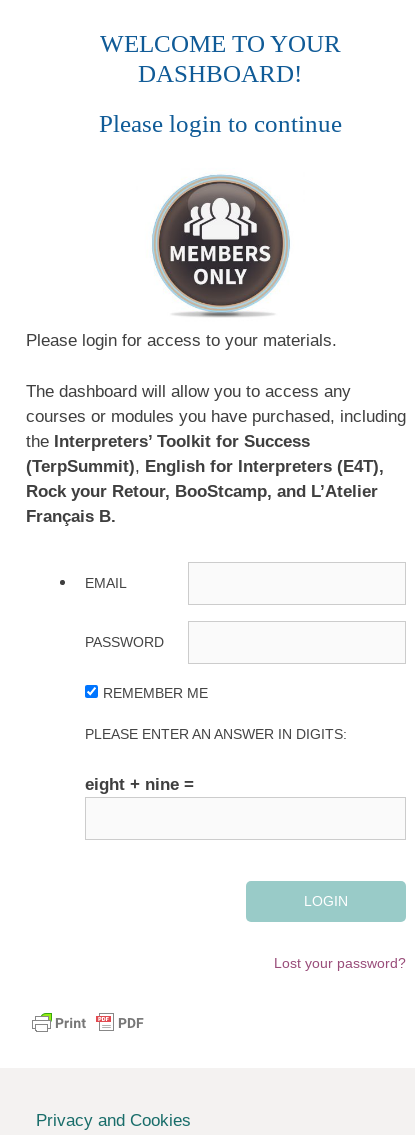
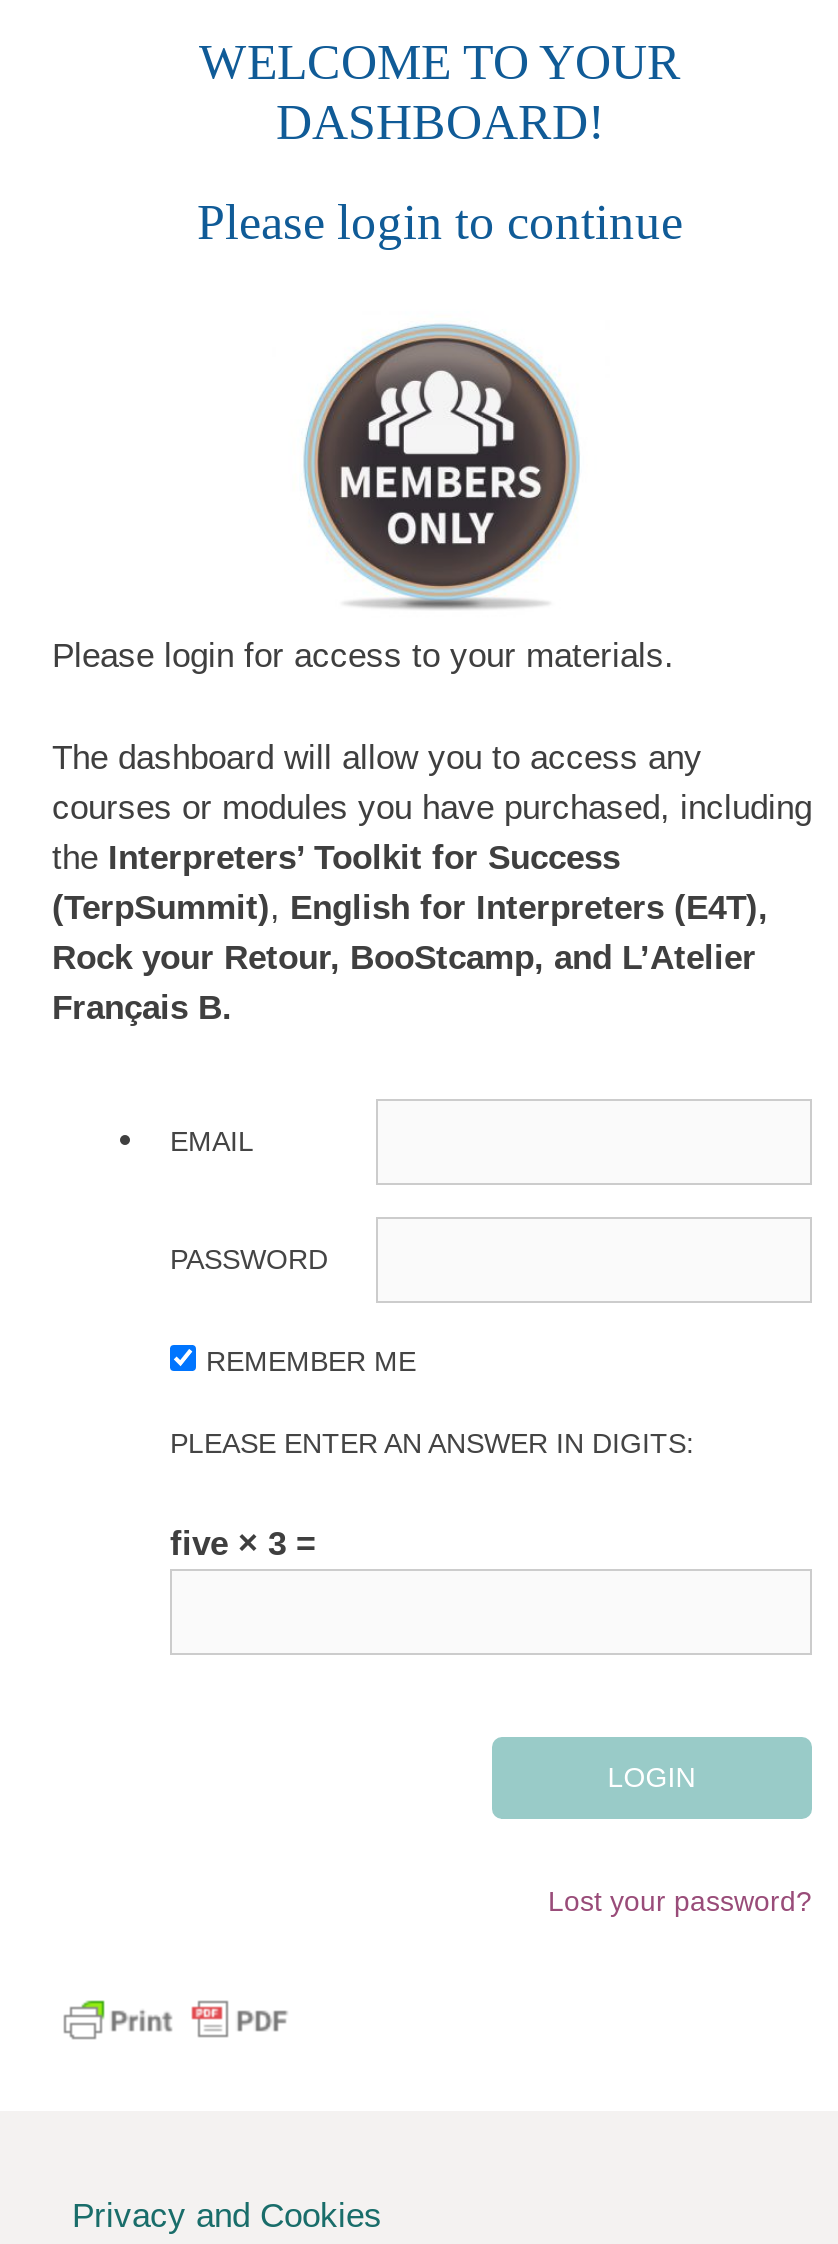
- eight + nine =
+ five × 3 =
